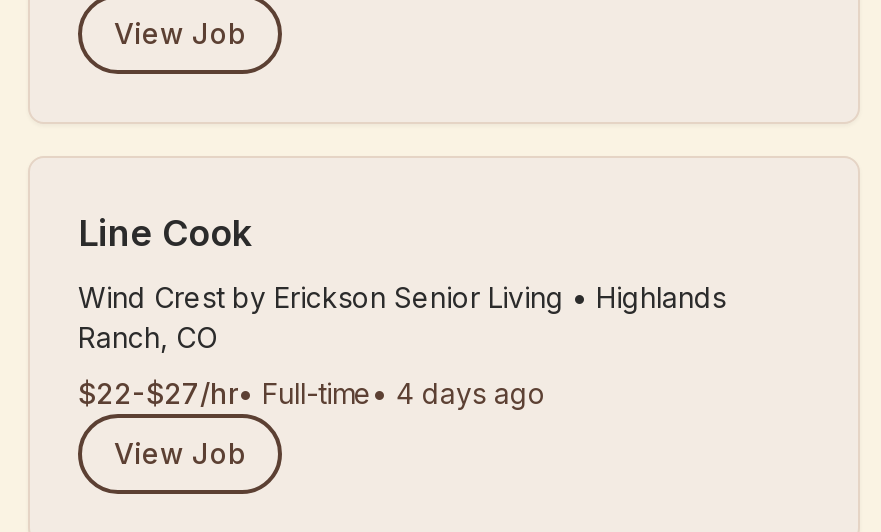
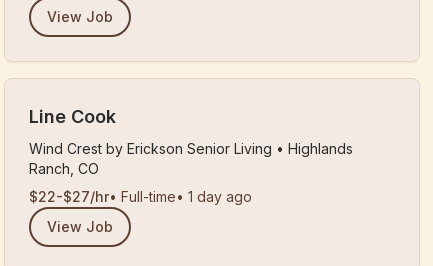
- $22-$27/hr• Full-time • 4 days ago
+ $22-$27/hr• Full-time • 1 day ago
